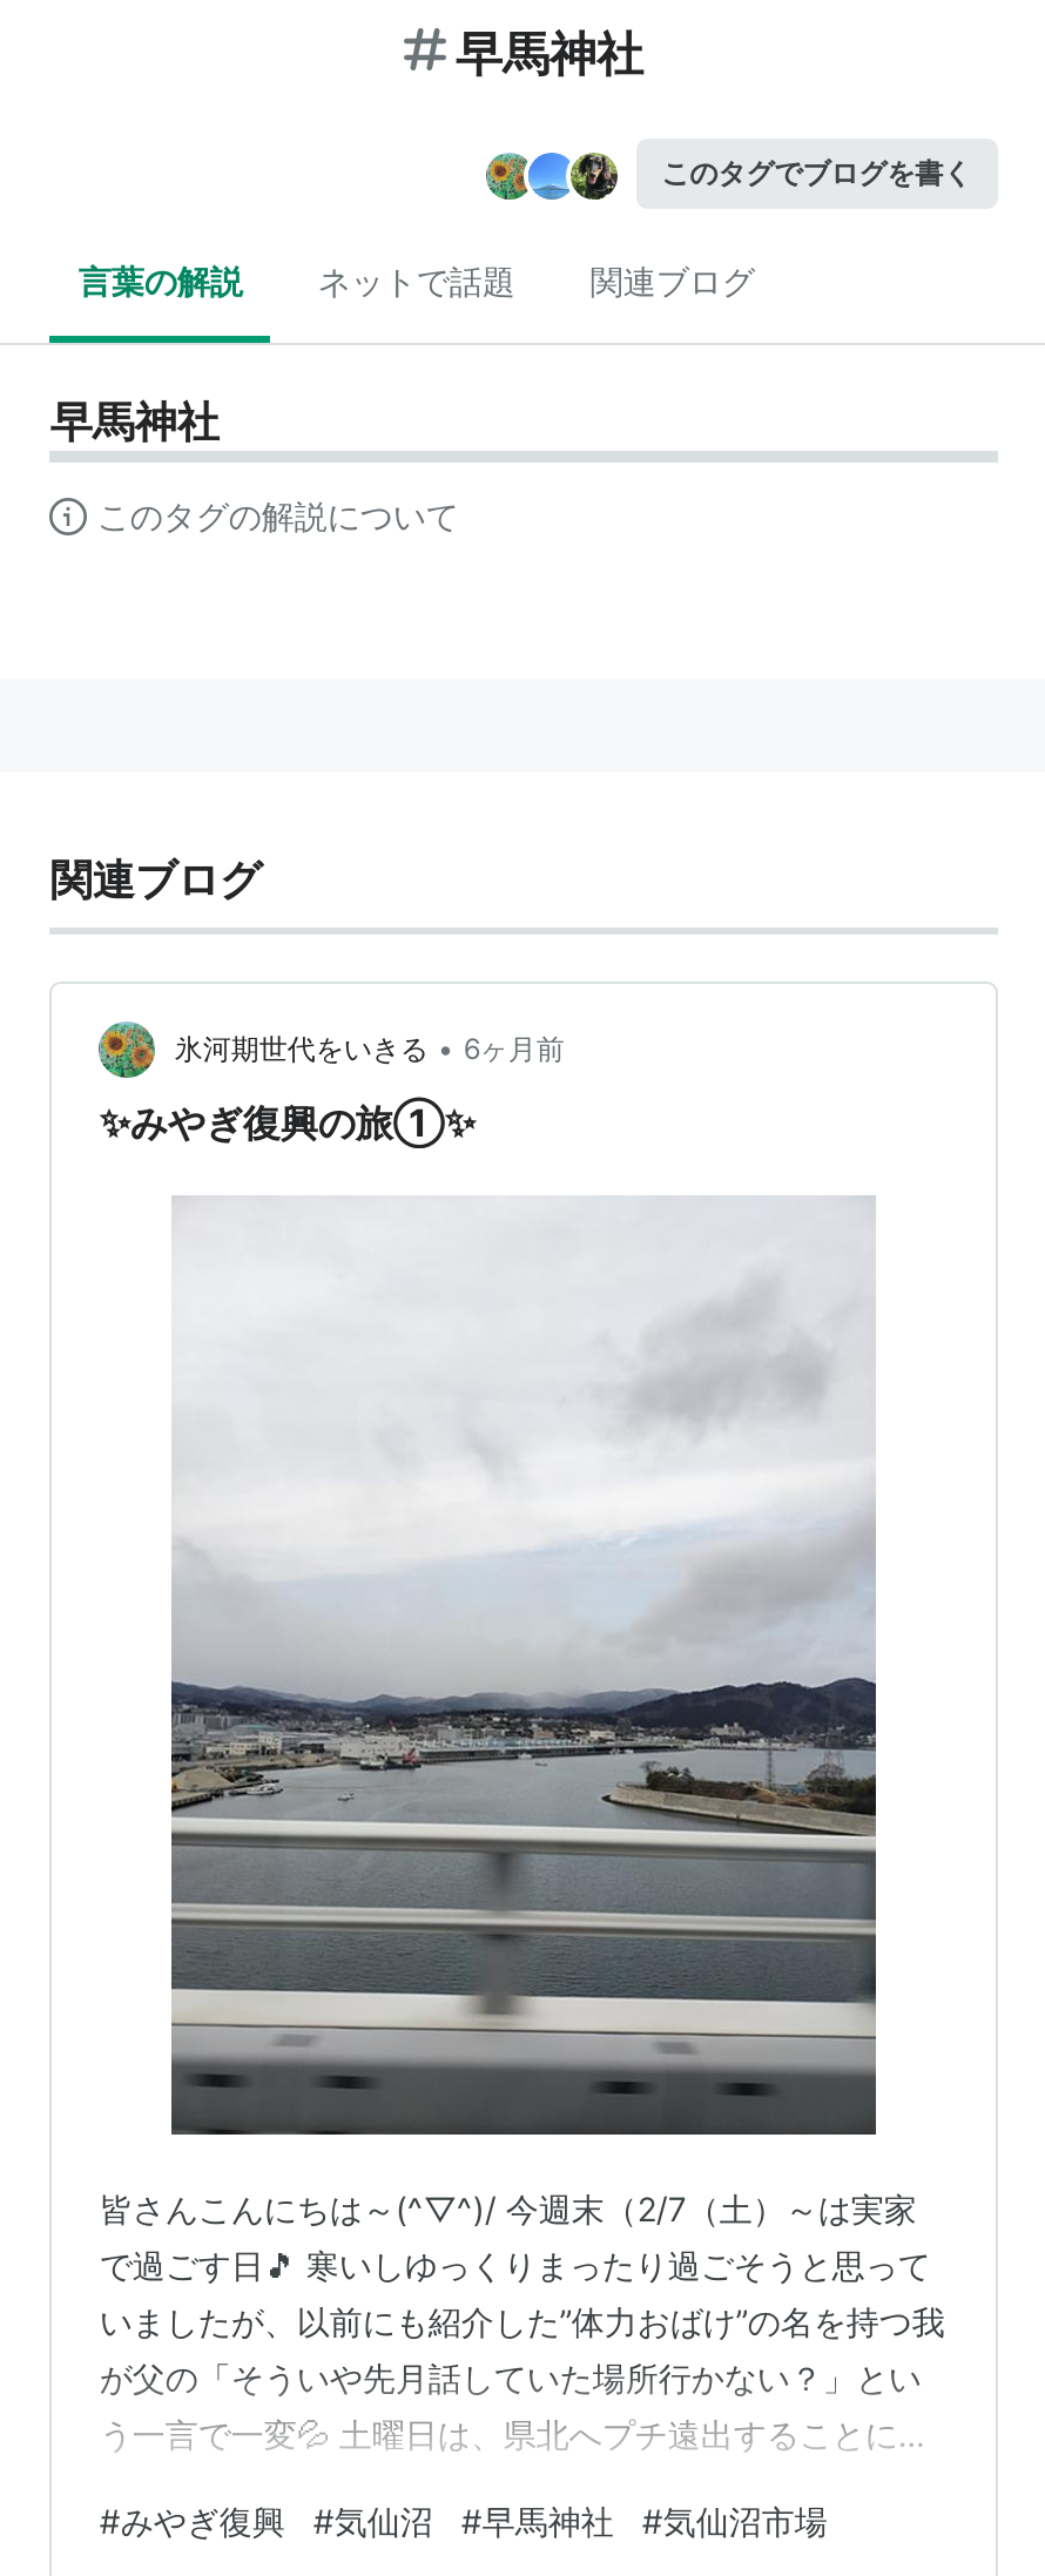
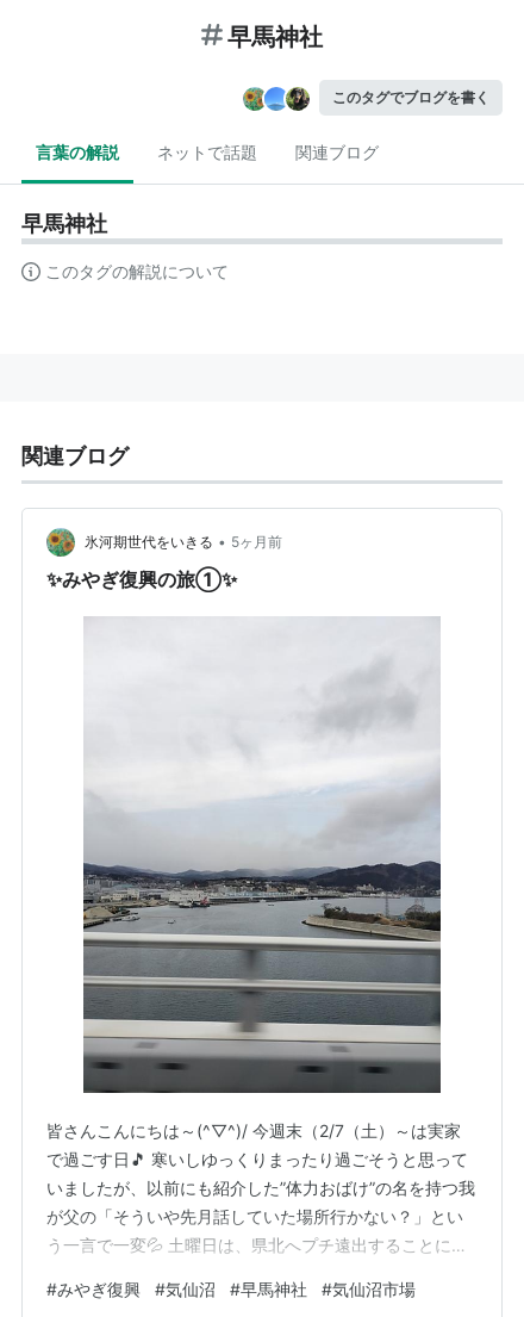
- 氷河期世代をいきる • 6ヶ月前
+ 氷河期世代をいきる • 5ヶ月前
